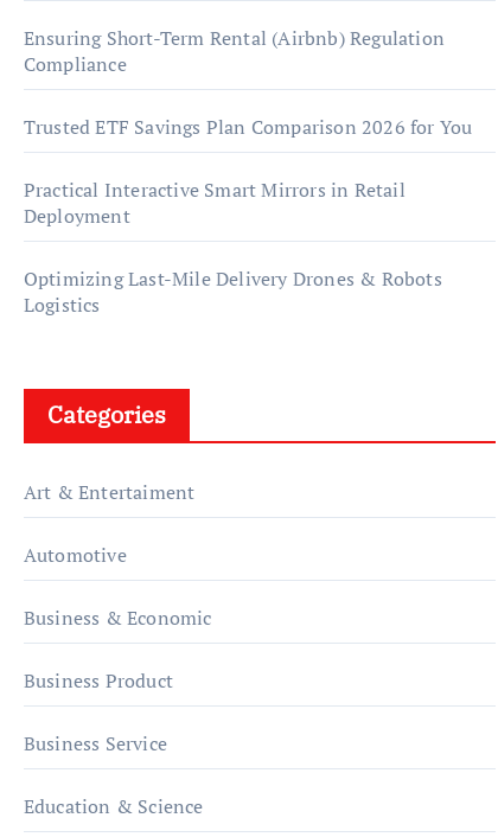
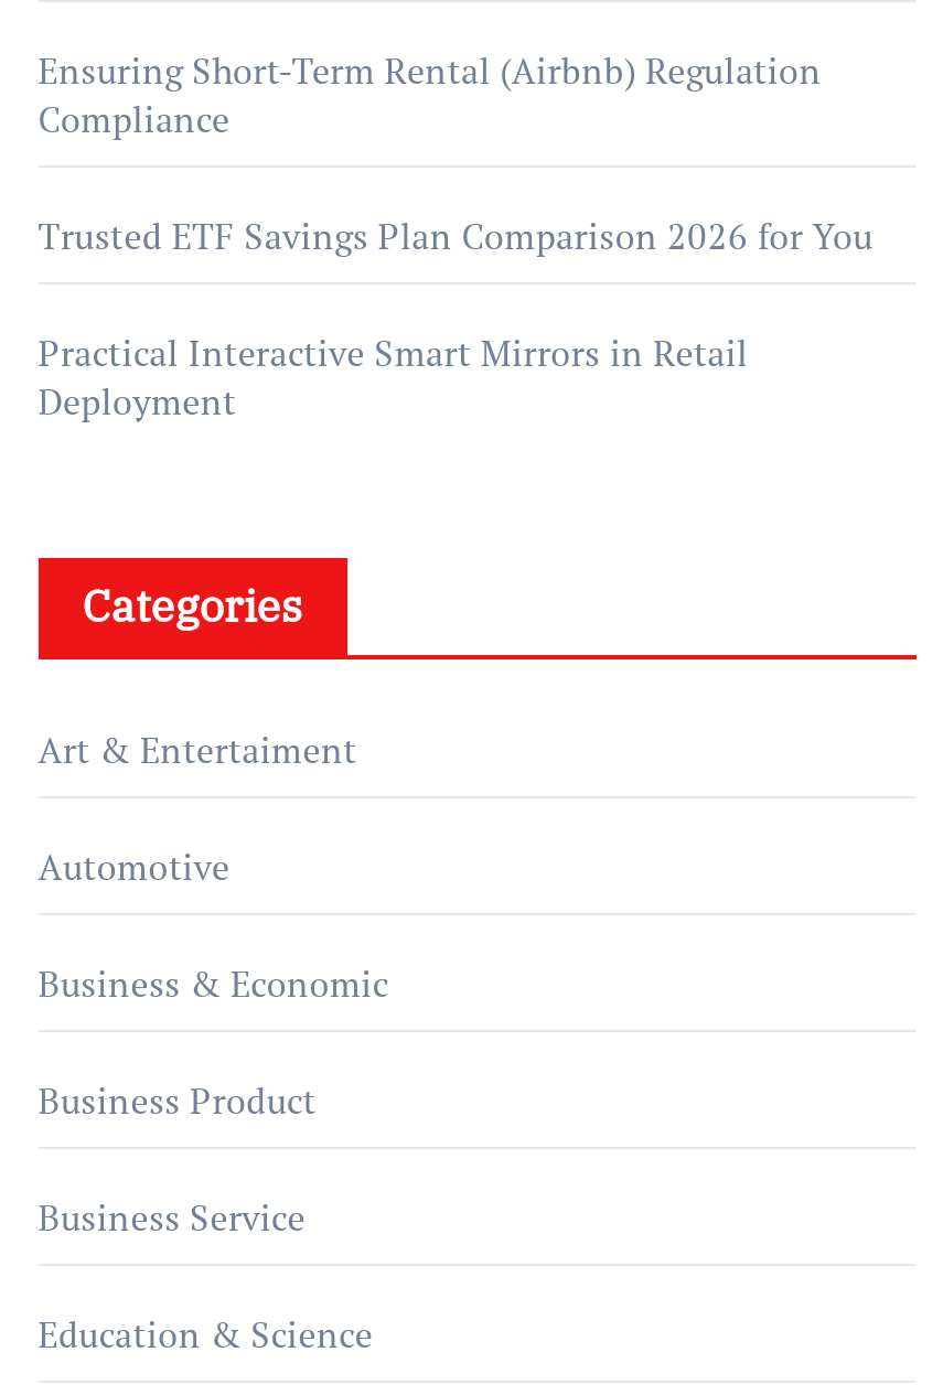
- Optimizing Last-Mile Delivery Drones & Robots
- Logistics
